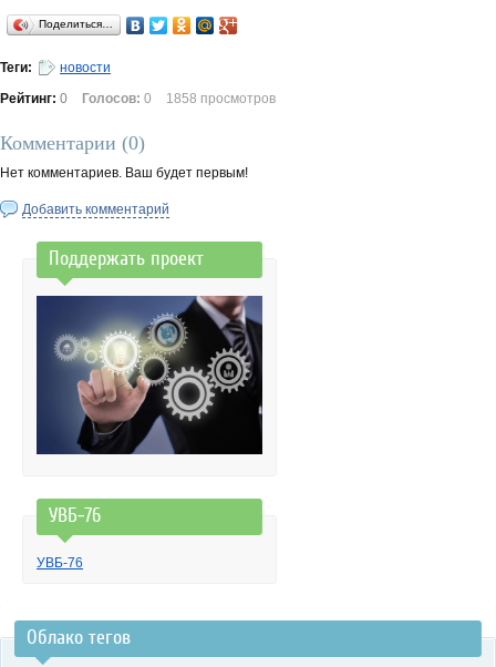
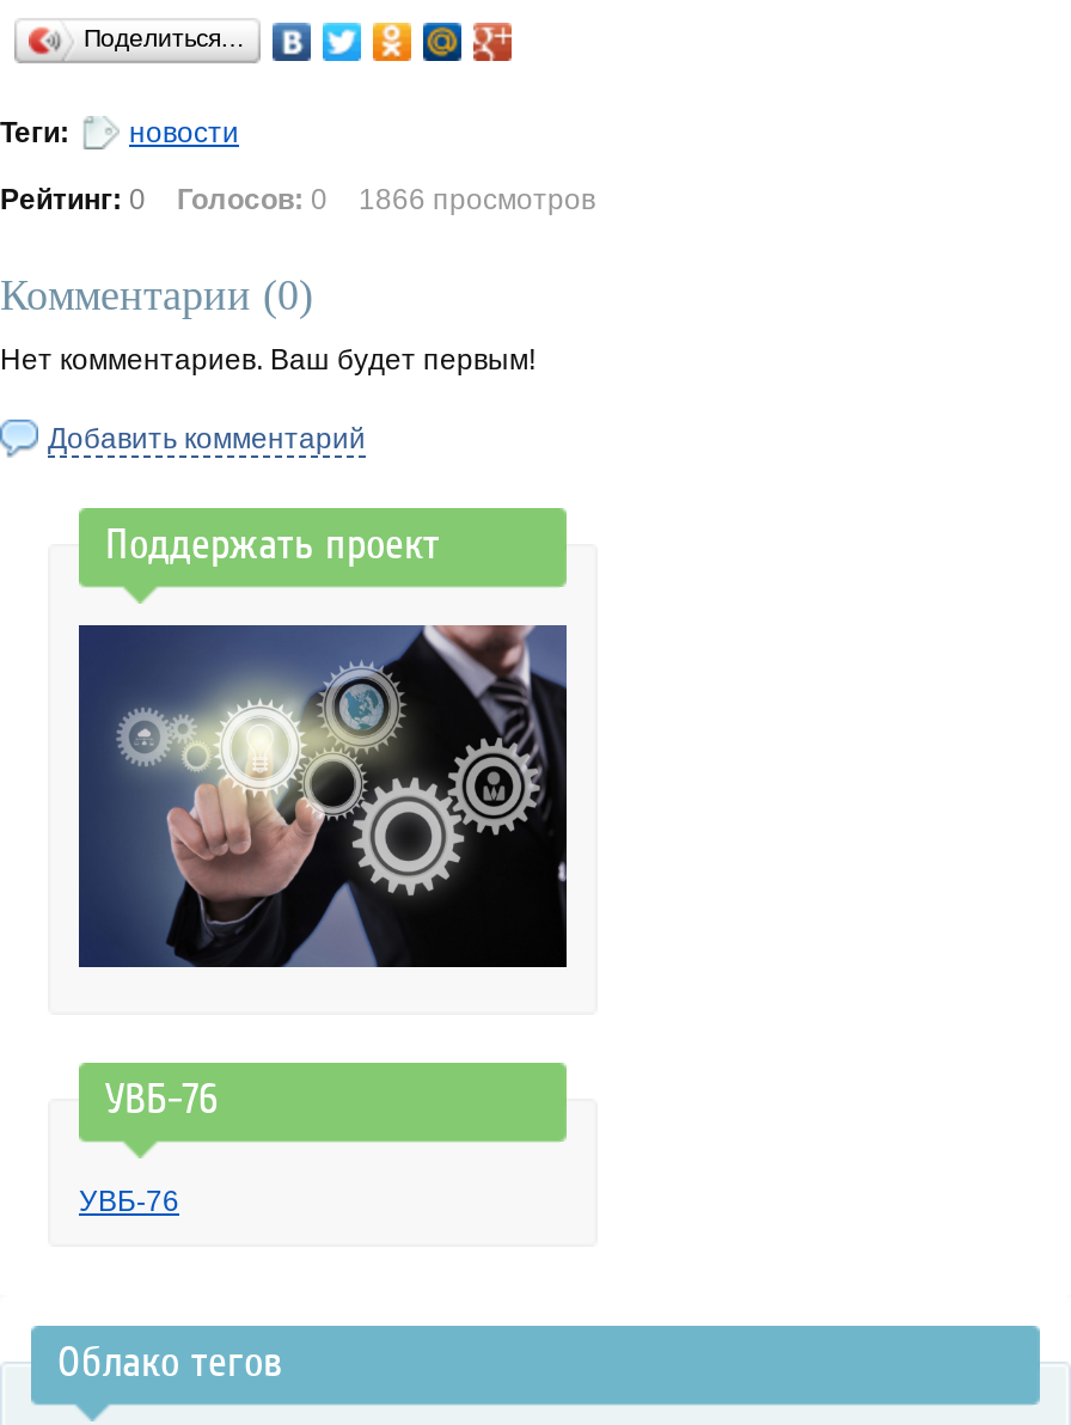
- Рейтинг: 0 Голосов: 0 1858 просмотров
+ Рейтинг: 0 Голосов: 0 1866 просмотров
